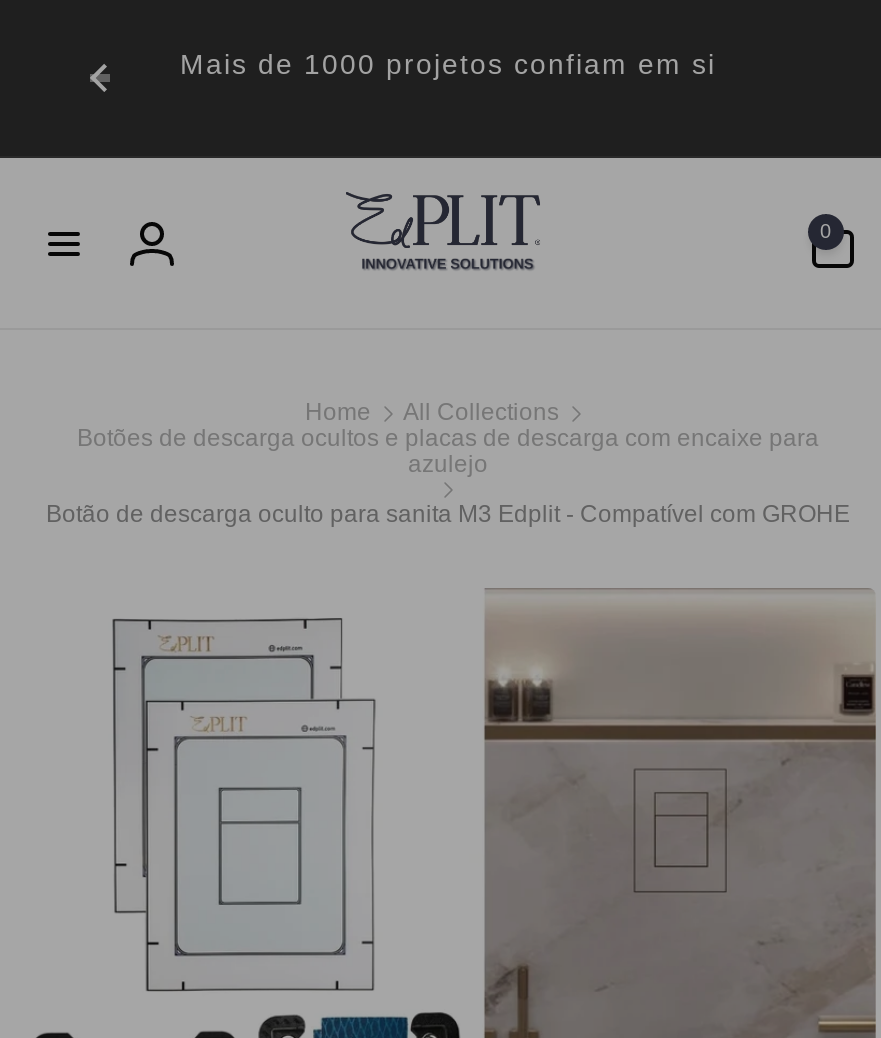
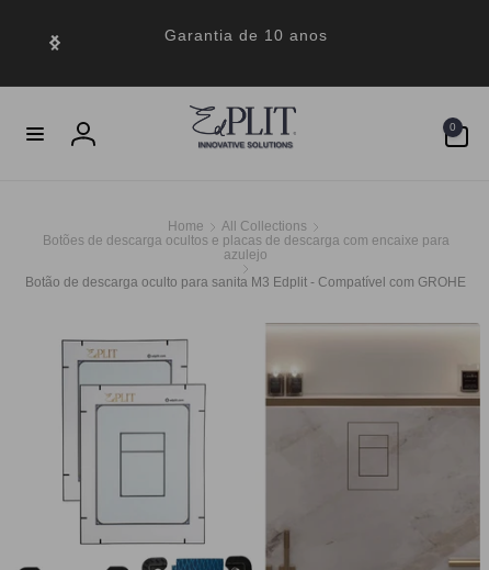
- Mais de 1000 projetos confiam em si
+ Garantia de 10 anos
